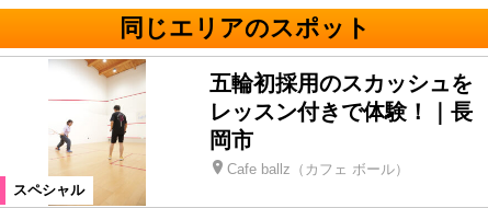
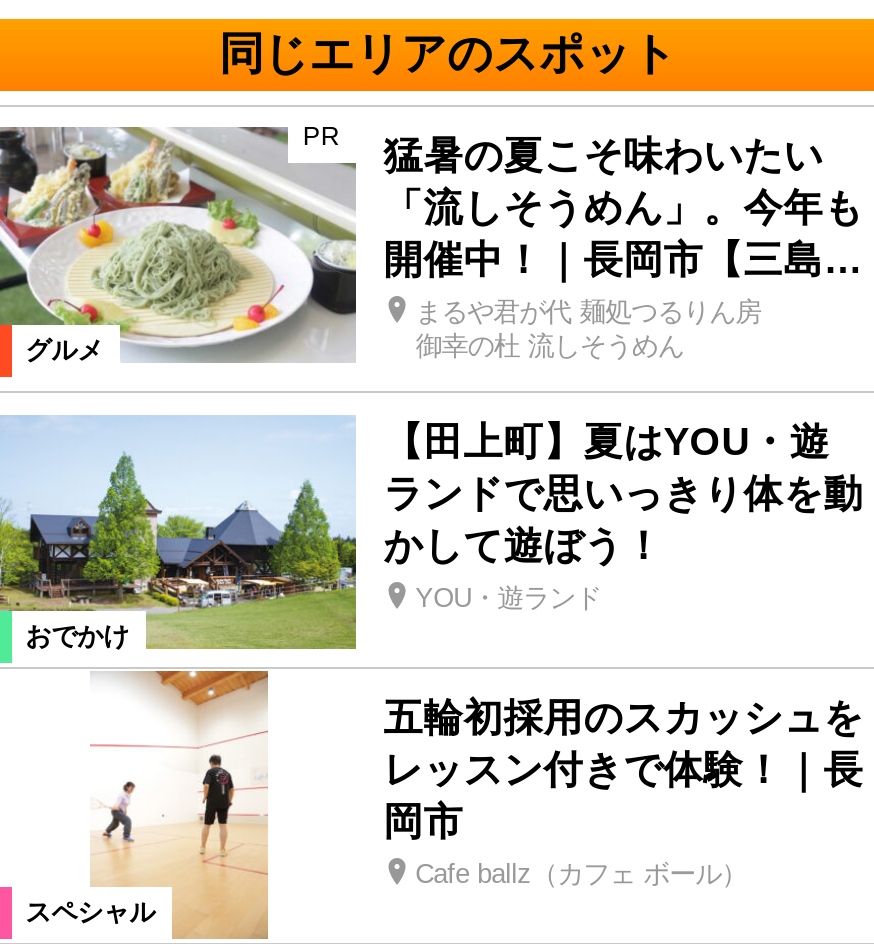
+ [image]
+ グルメ

+ [image]
+ おでかけ

+ PR
+ 猛暑の夏こそ味わいたい
+ 「流しそうめん」。今年も
+ 開催中！｜長岡市【三島…
+ まるや君が代 麺処つるりん房
+ 御幸の杜 流しそうめん

+ 【田上町】夏はYOU・遊
+ ランドで思いっきり体を動
+ かして遊ぼう！
+ YOU・遊ランド
